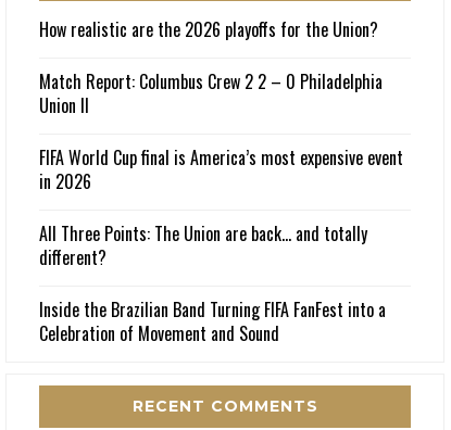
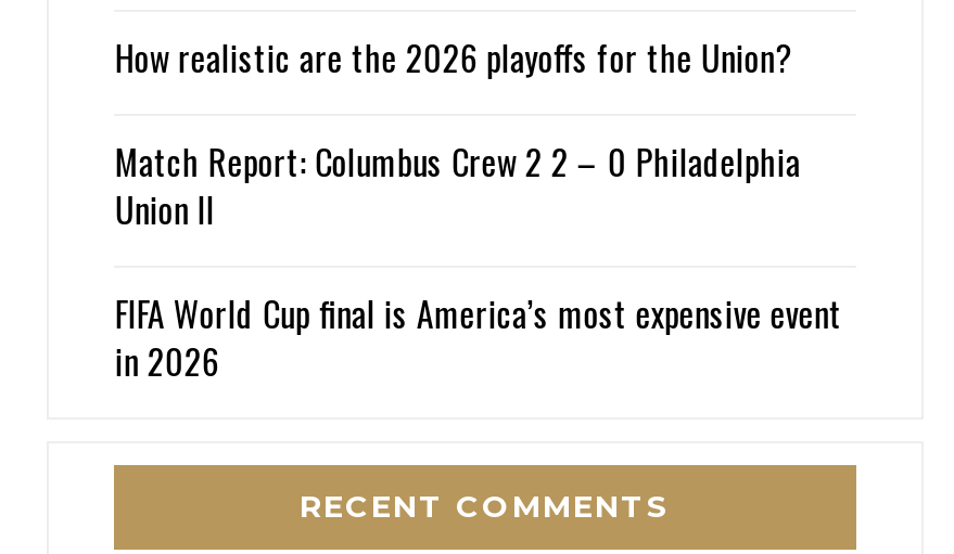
- All Three Points: The Union are back… and totally
- different?
- Inside the Brazilian Band Turning FIFA FanFest into a
- Celebration of Movement and Sound
